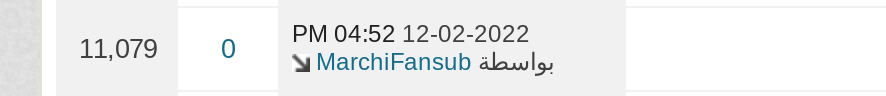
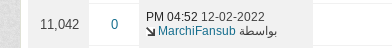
- 11,079
+ 11,042
